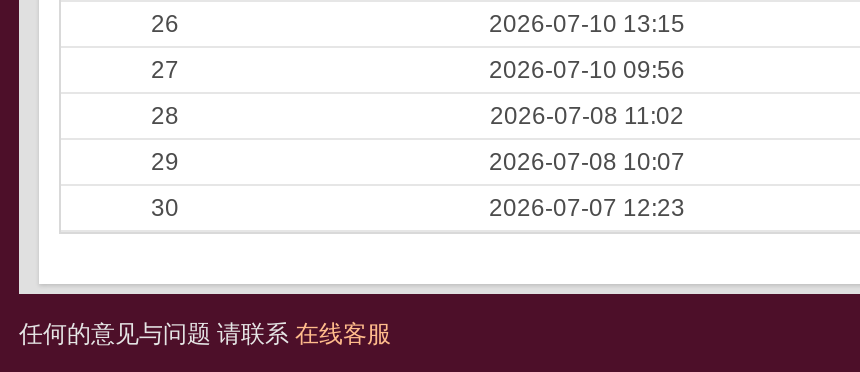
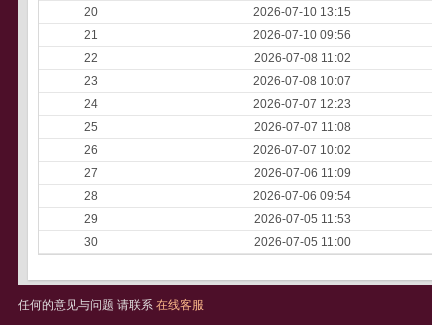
- 26
+ 20

- 27
+ 21

- 28
+ 22

- 29
+ 23

- 30
+ 24

+ 25
+ 2026-07-07 11:08
+ 26
+ 2026-07-07 10:02
+ 27
+ 2026-07-06 11:09
+ 28
+ 2026-07-06 09:54
+ 29
+ 2026-07-05 11:53
+ 30
+ 2026-07-05 11:00
